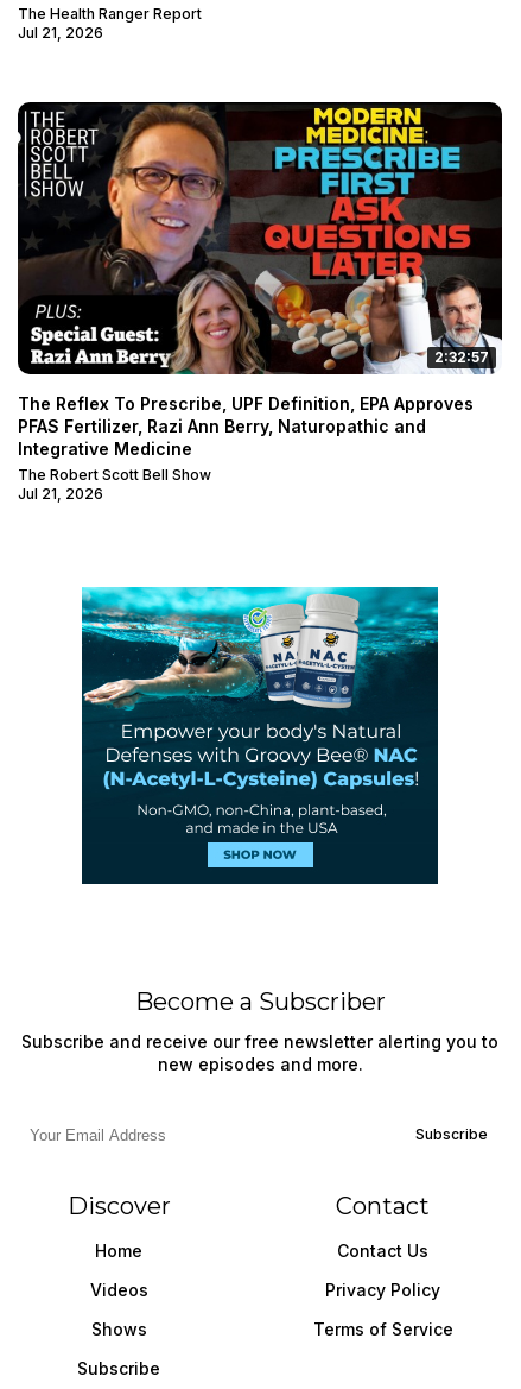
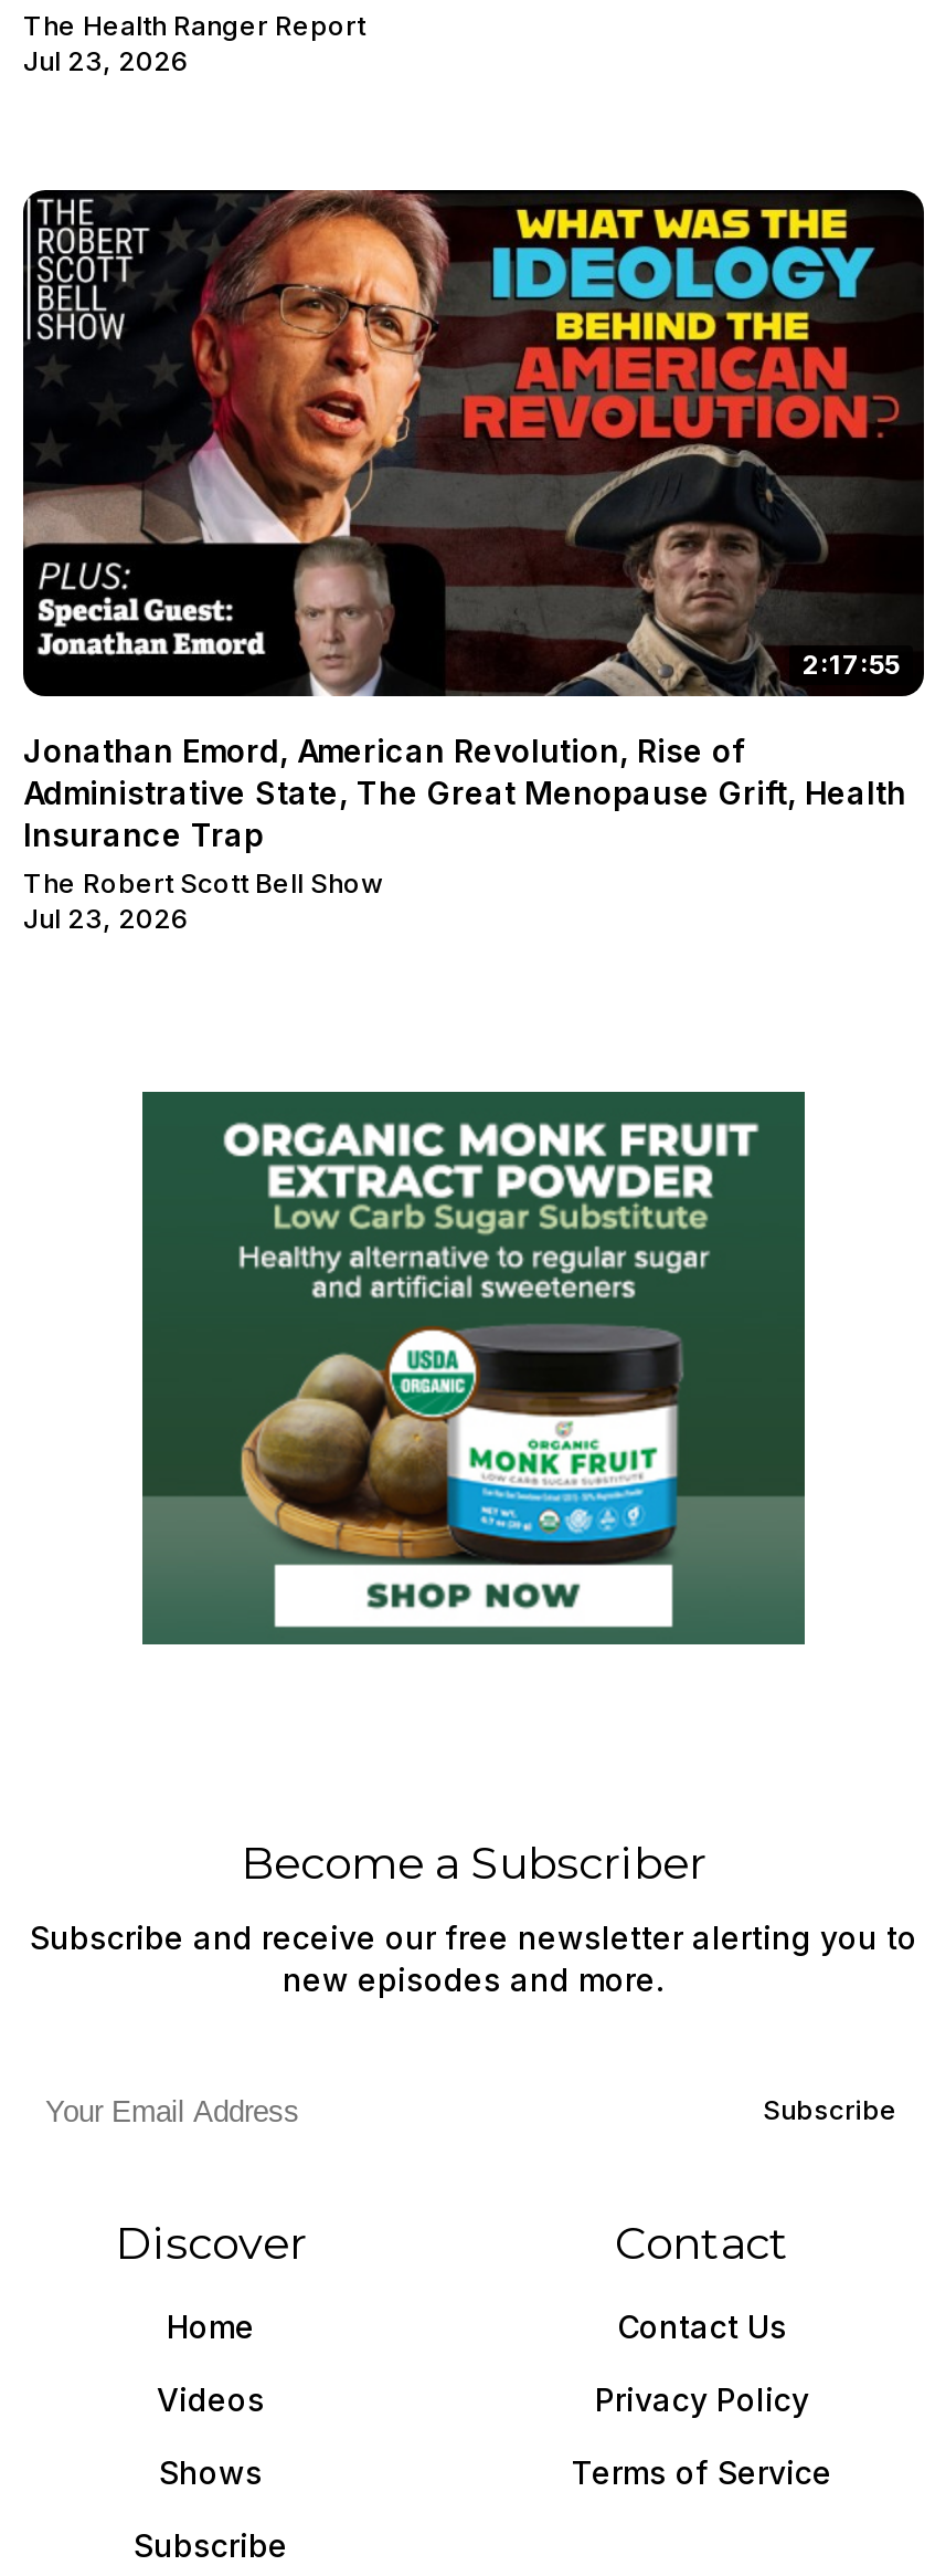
- Jul 21, 2026
+ Jul 23, 2026

- [image]
- 2:32:57
+ [image]
+ 2:17:55

- The Reflex To Prescribe, UPF Definition, EPA Approves
- PFAS Fertilizer, Razi Ann Berry, Naturopathic and
- Integrative Medicine
+ Jonathan Emord, American Revolution, Rise of
+ Administrative State, The Great Menopause Grift, Health
+ Insurance Trap

- Jul 21, 2026
+ Jul 23, 2026

- [image]
+ [image]
